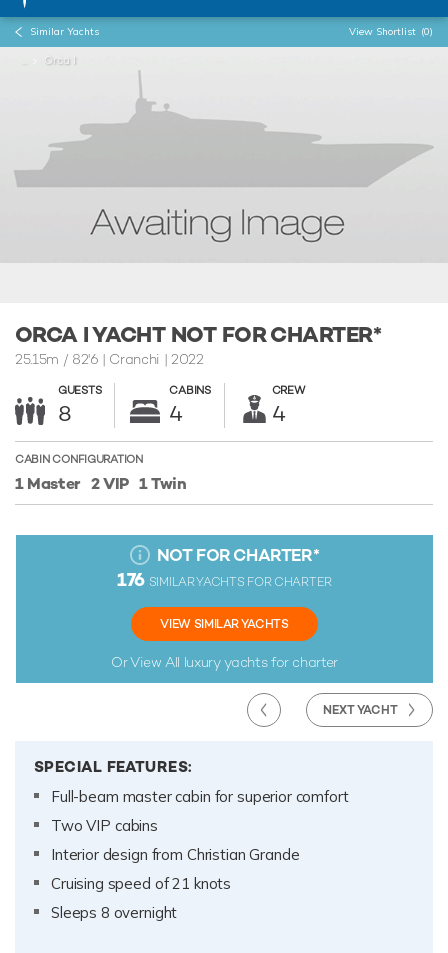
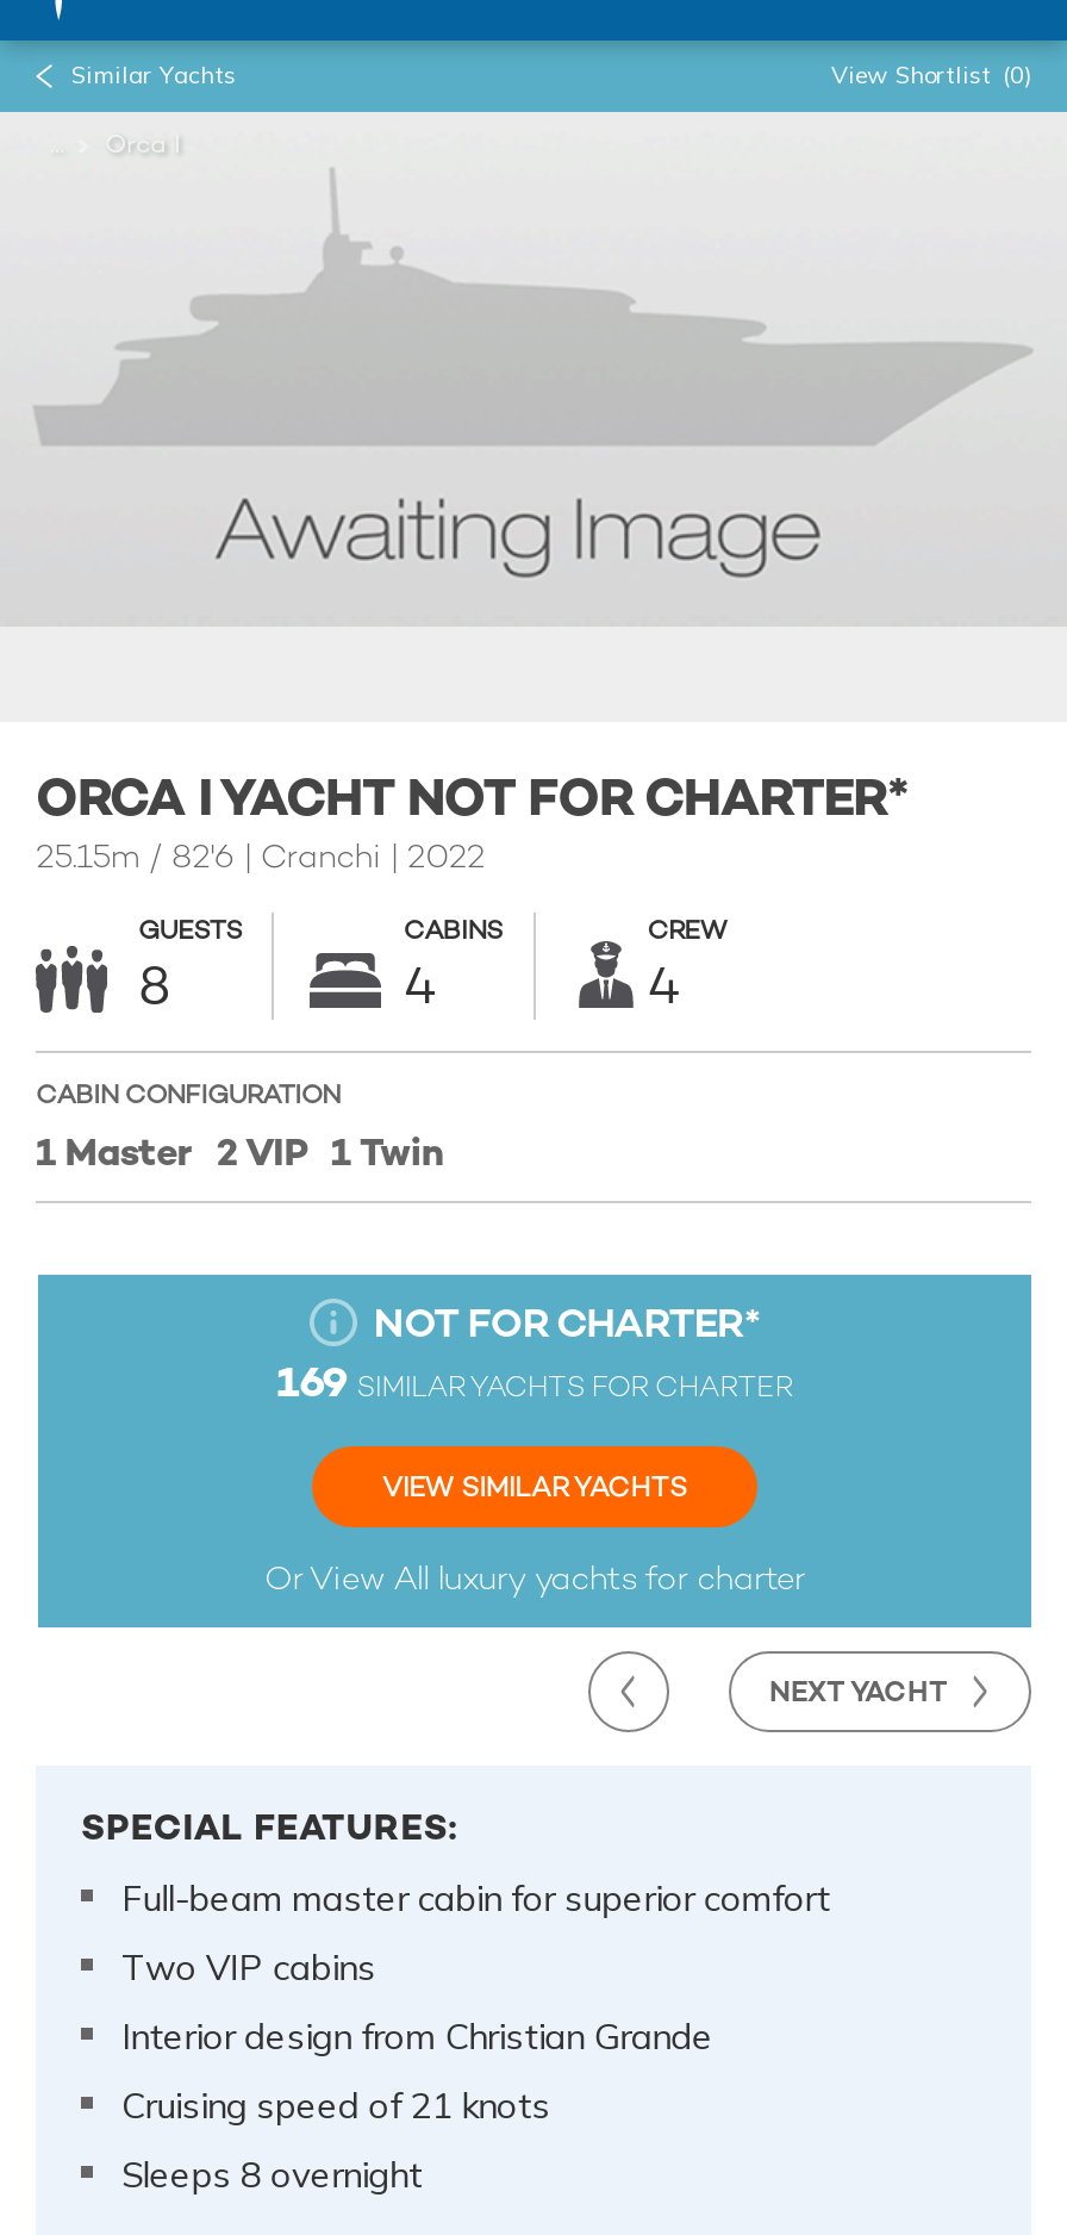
- 176 SIMILAR YACHTS FOR CHARTER
+ 169 SIMILAR YACHTS FOR CHARTER
